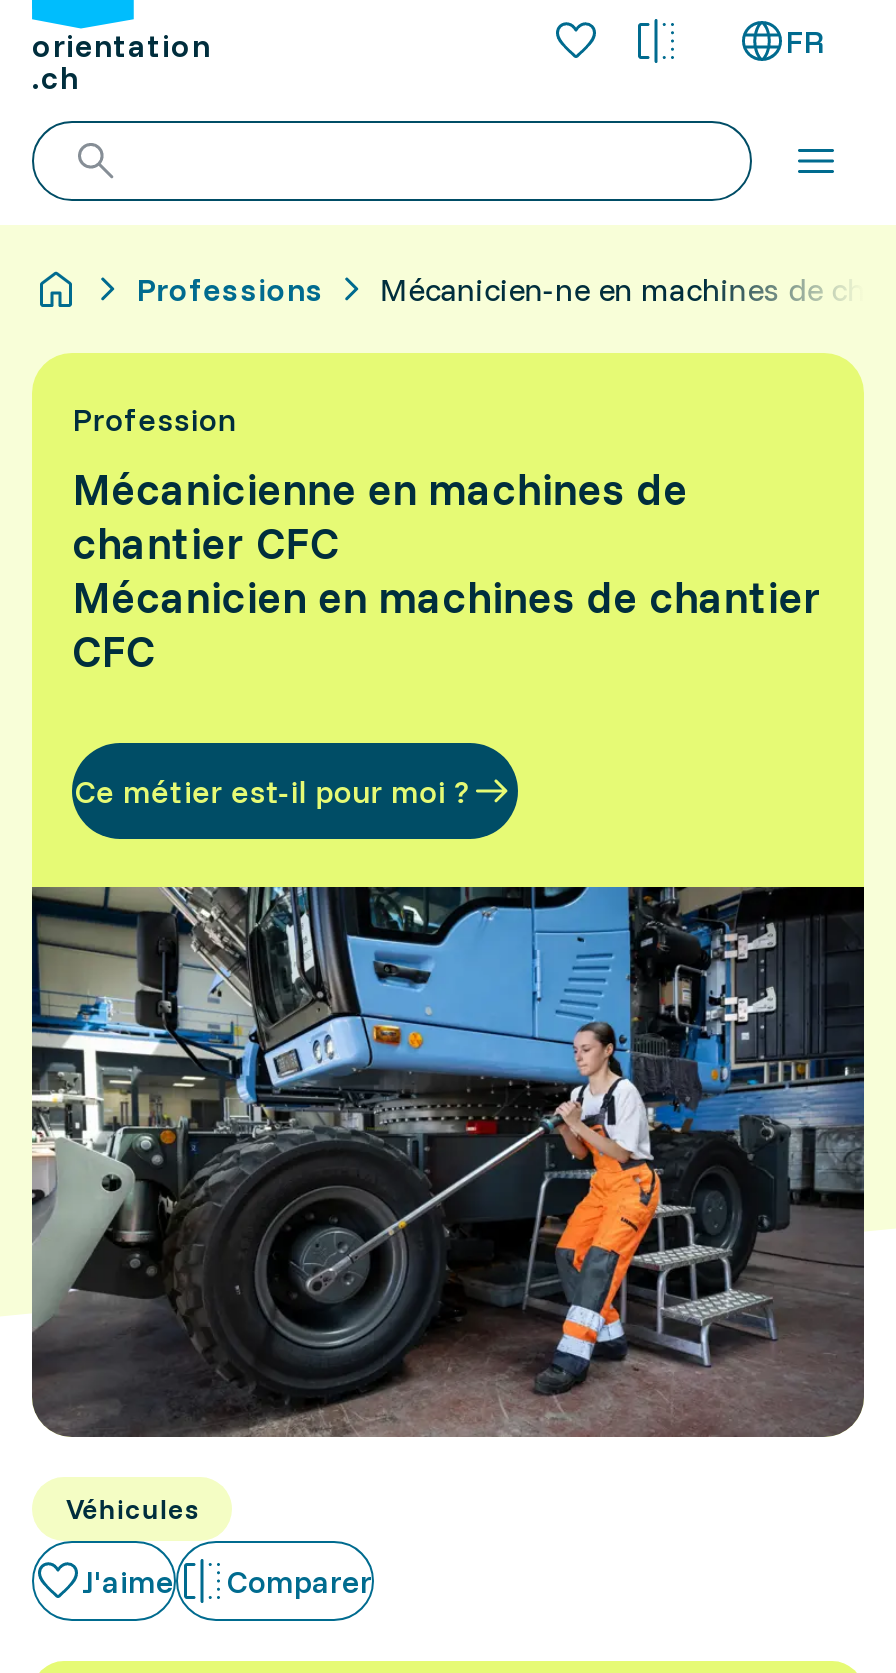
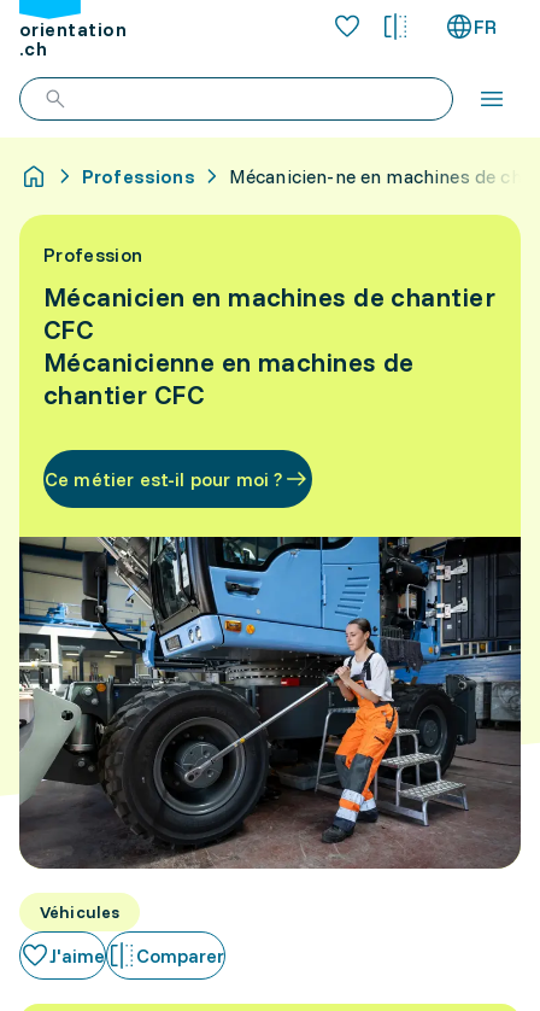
moved down: Mécanicienne en machines de | chantier CFC

moved up: Mécanicien en machines de chantier | CFC
